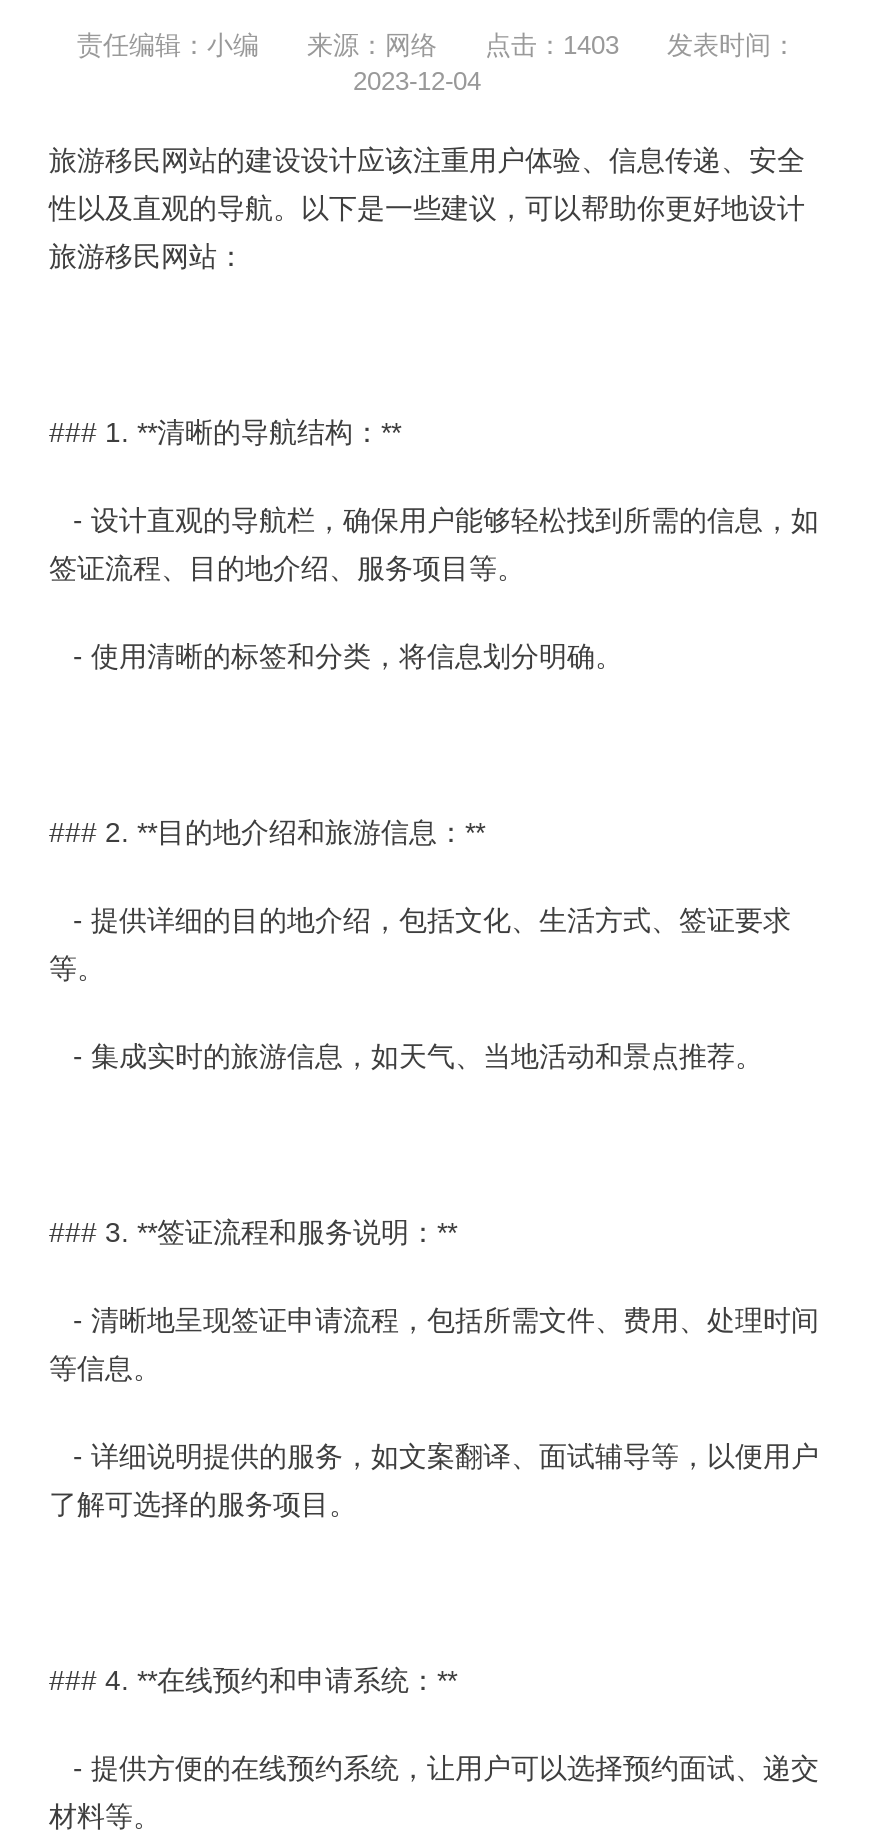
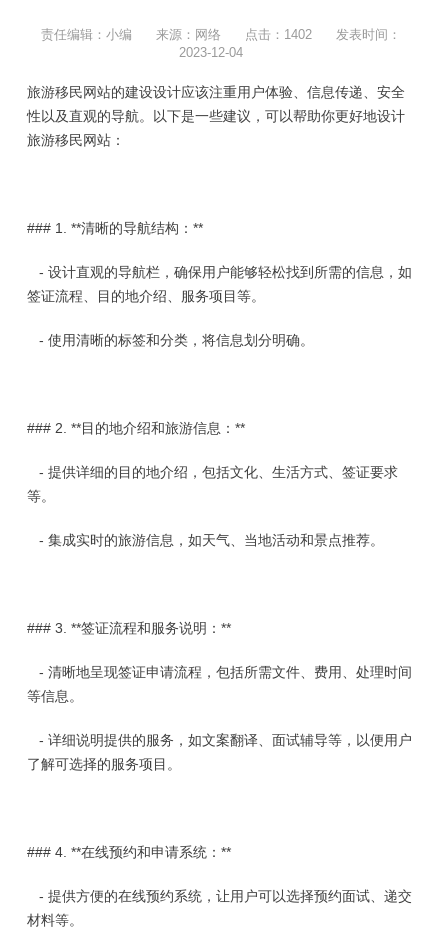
- 责任编辑：小编 来源：网络 点击：1403 发表时间：
+ 责任编辑：小编 来源：网络 点击：1402 发表时间：
